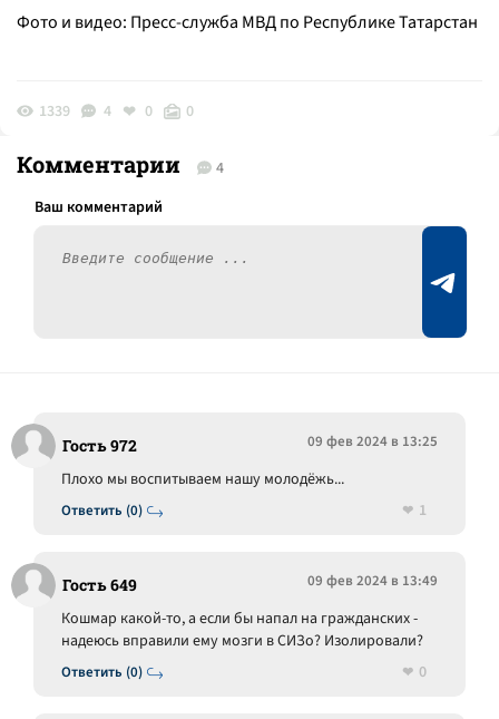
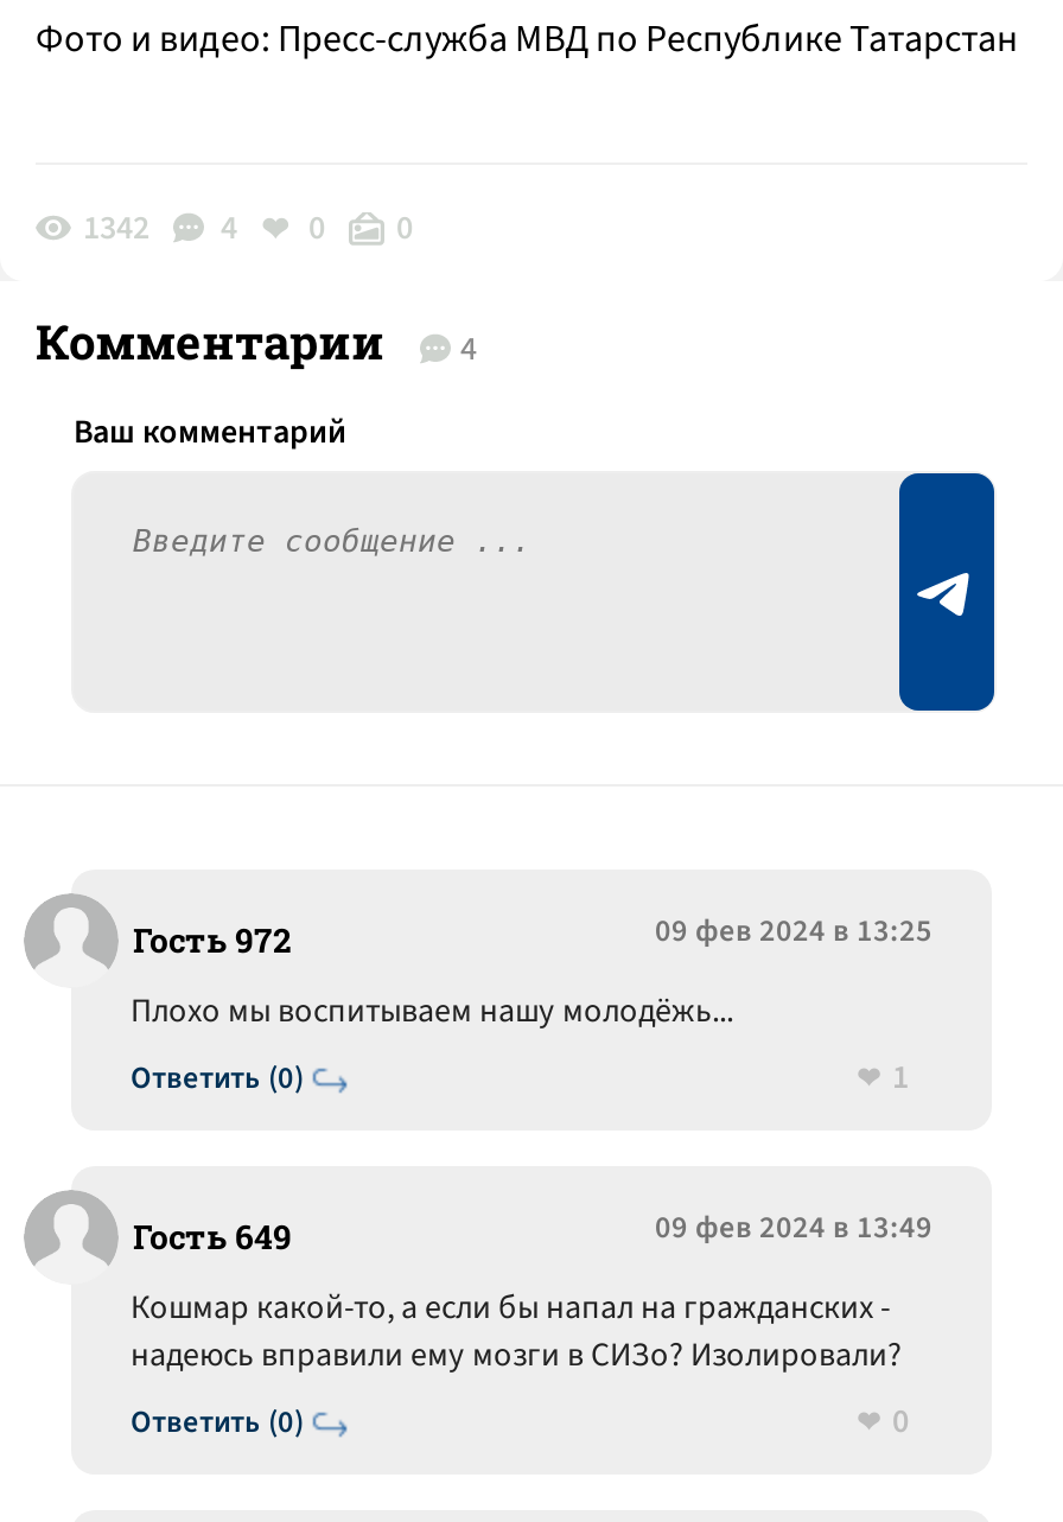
- 1339 4 0 0
+ 1342 4 0 0
